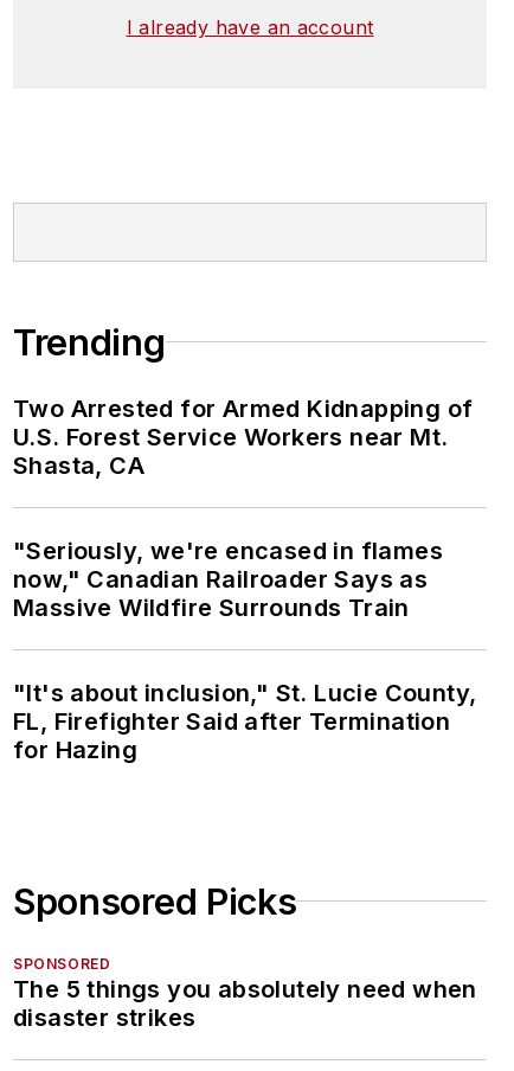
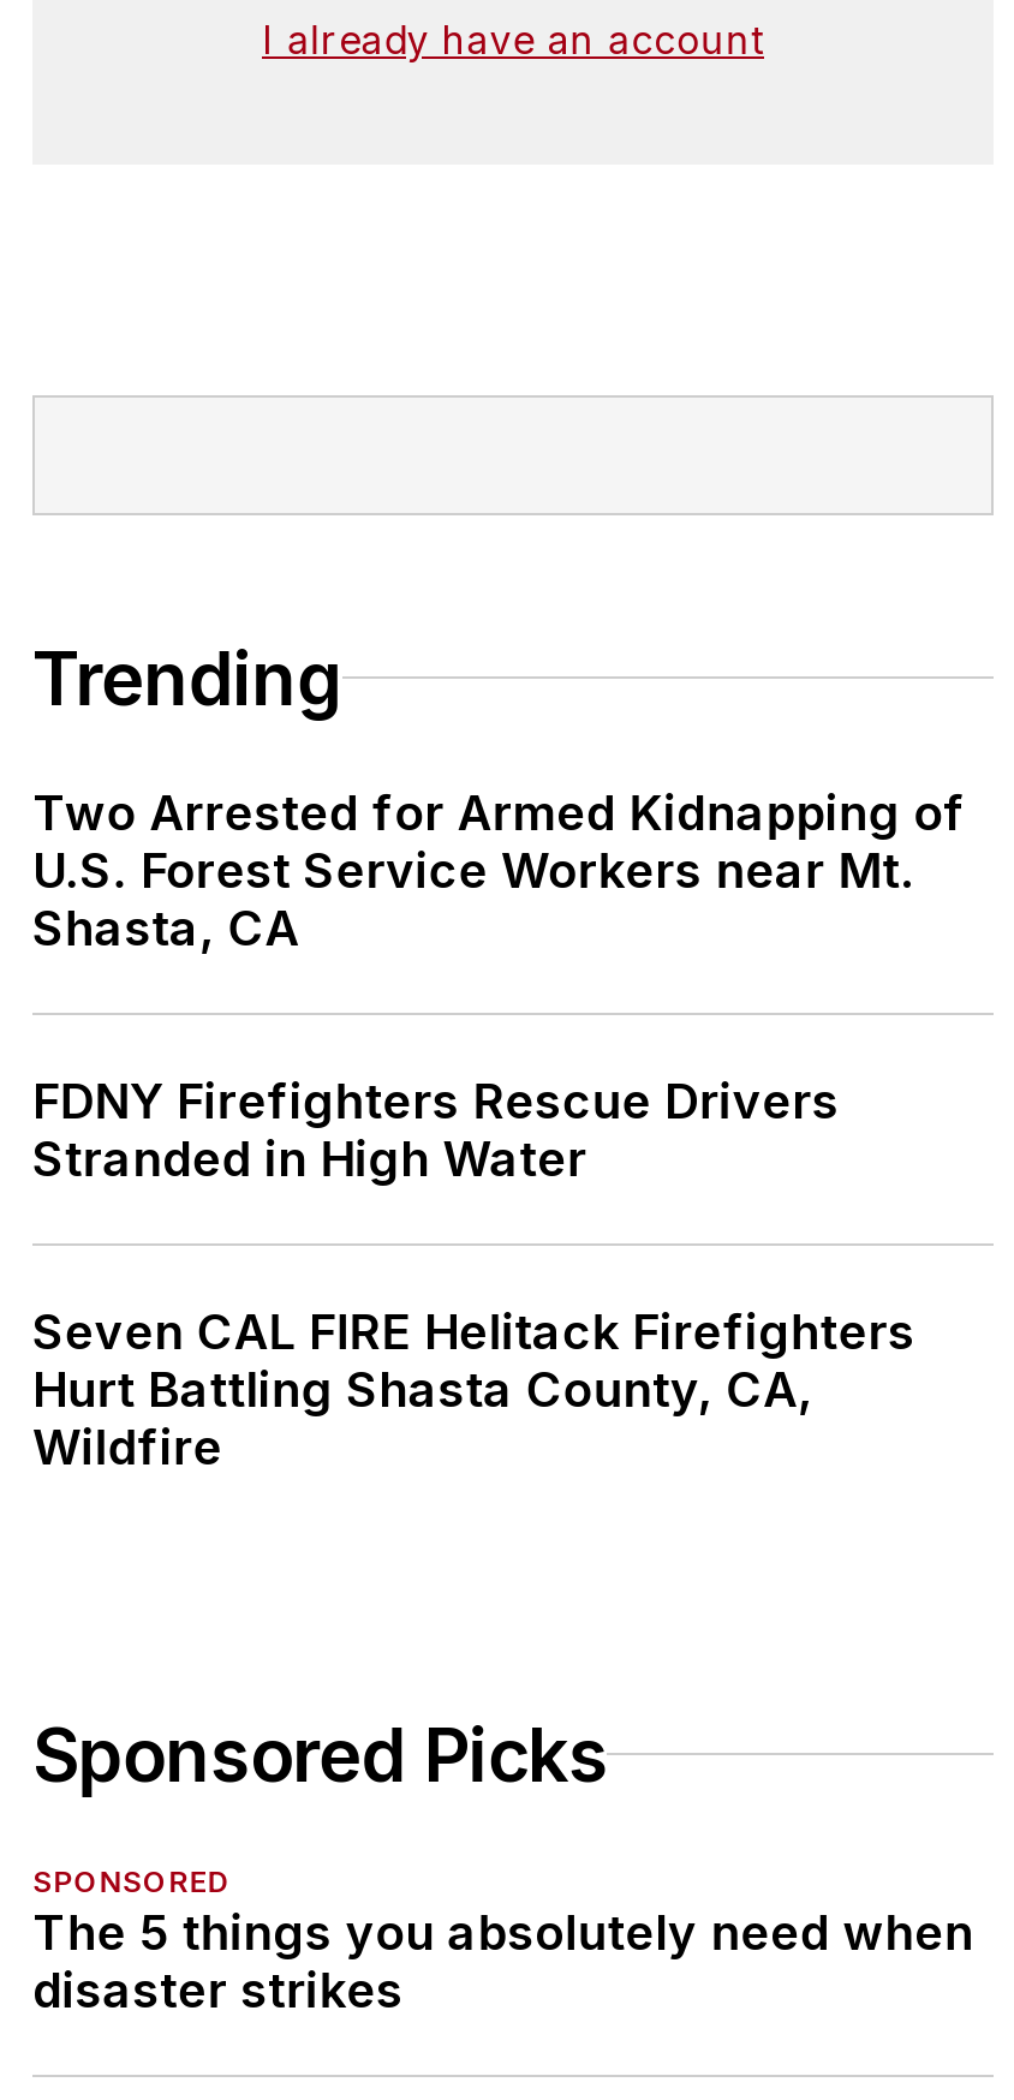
- "Seriously, we're encased in flames
- now," Canadian Railroader Says as
- Massive Wildfire Surrounds Train
+ FDNY Firefighters Rescue Drivers
+ Stranded in High Water

- "It's about inclusion," St. Lucie County,
- FL, Firefighter Said after Termination
- for Hazing
+ Seven CAL FIRE Helitack Firefighters
+ Hurt Battling Shasta County, CA,
+ Wildfire
